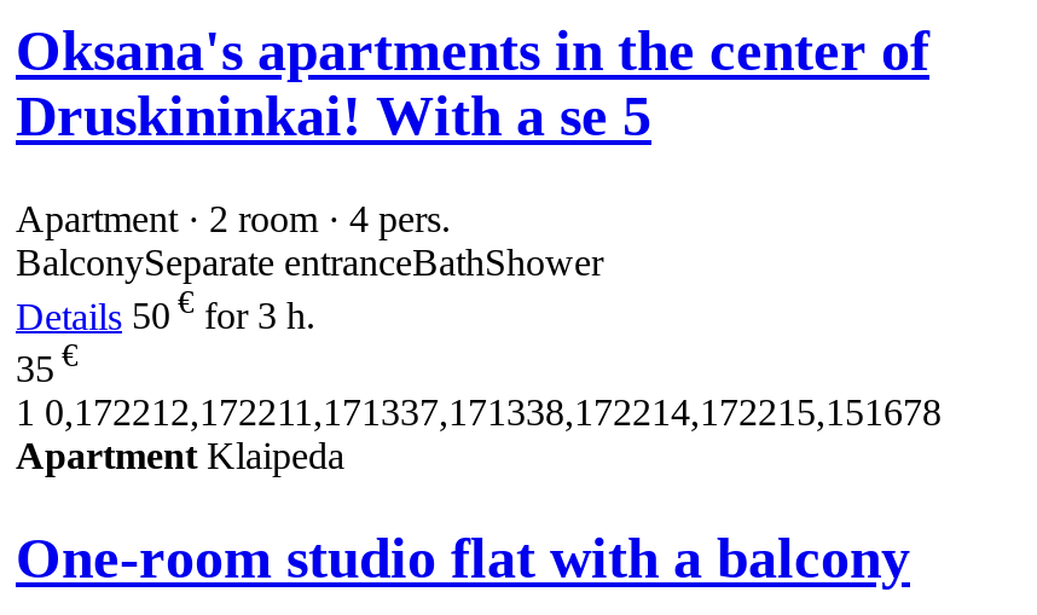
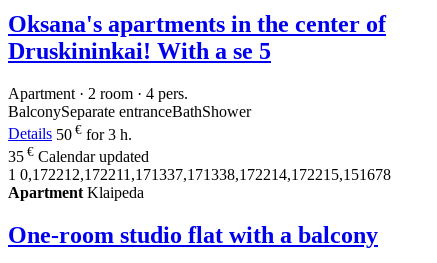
- 35€
+ 35€ Calendar updated
